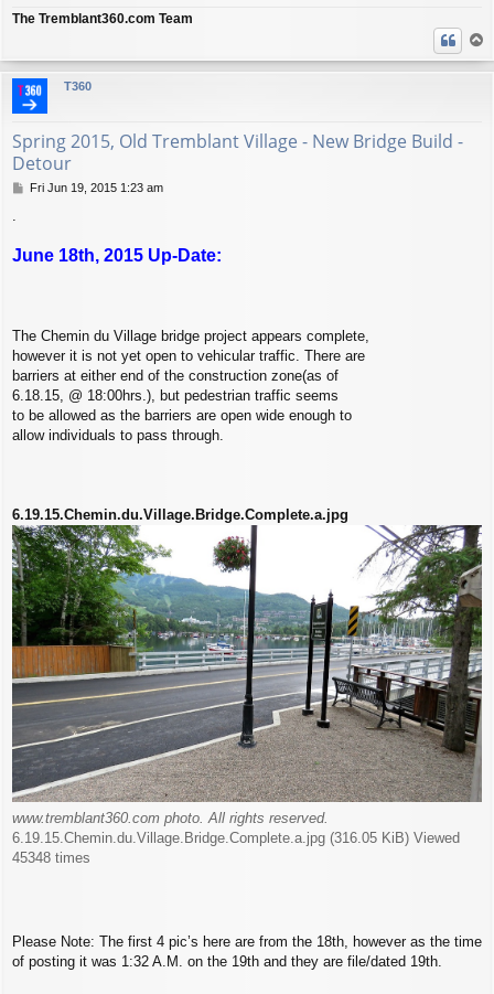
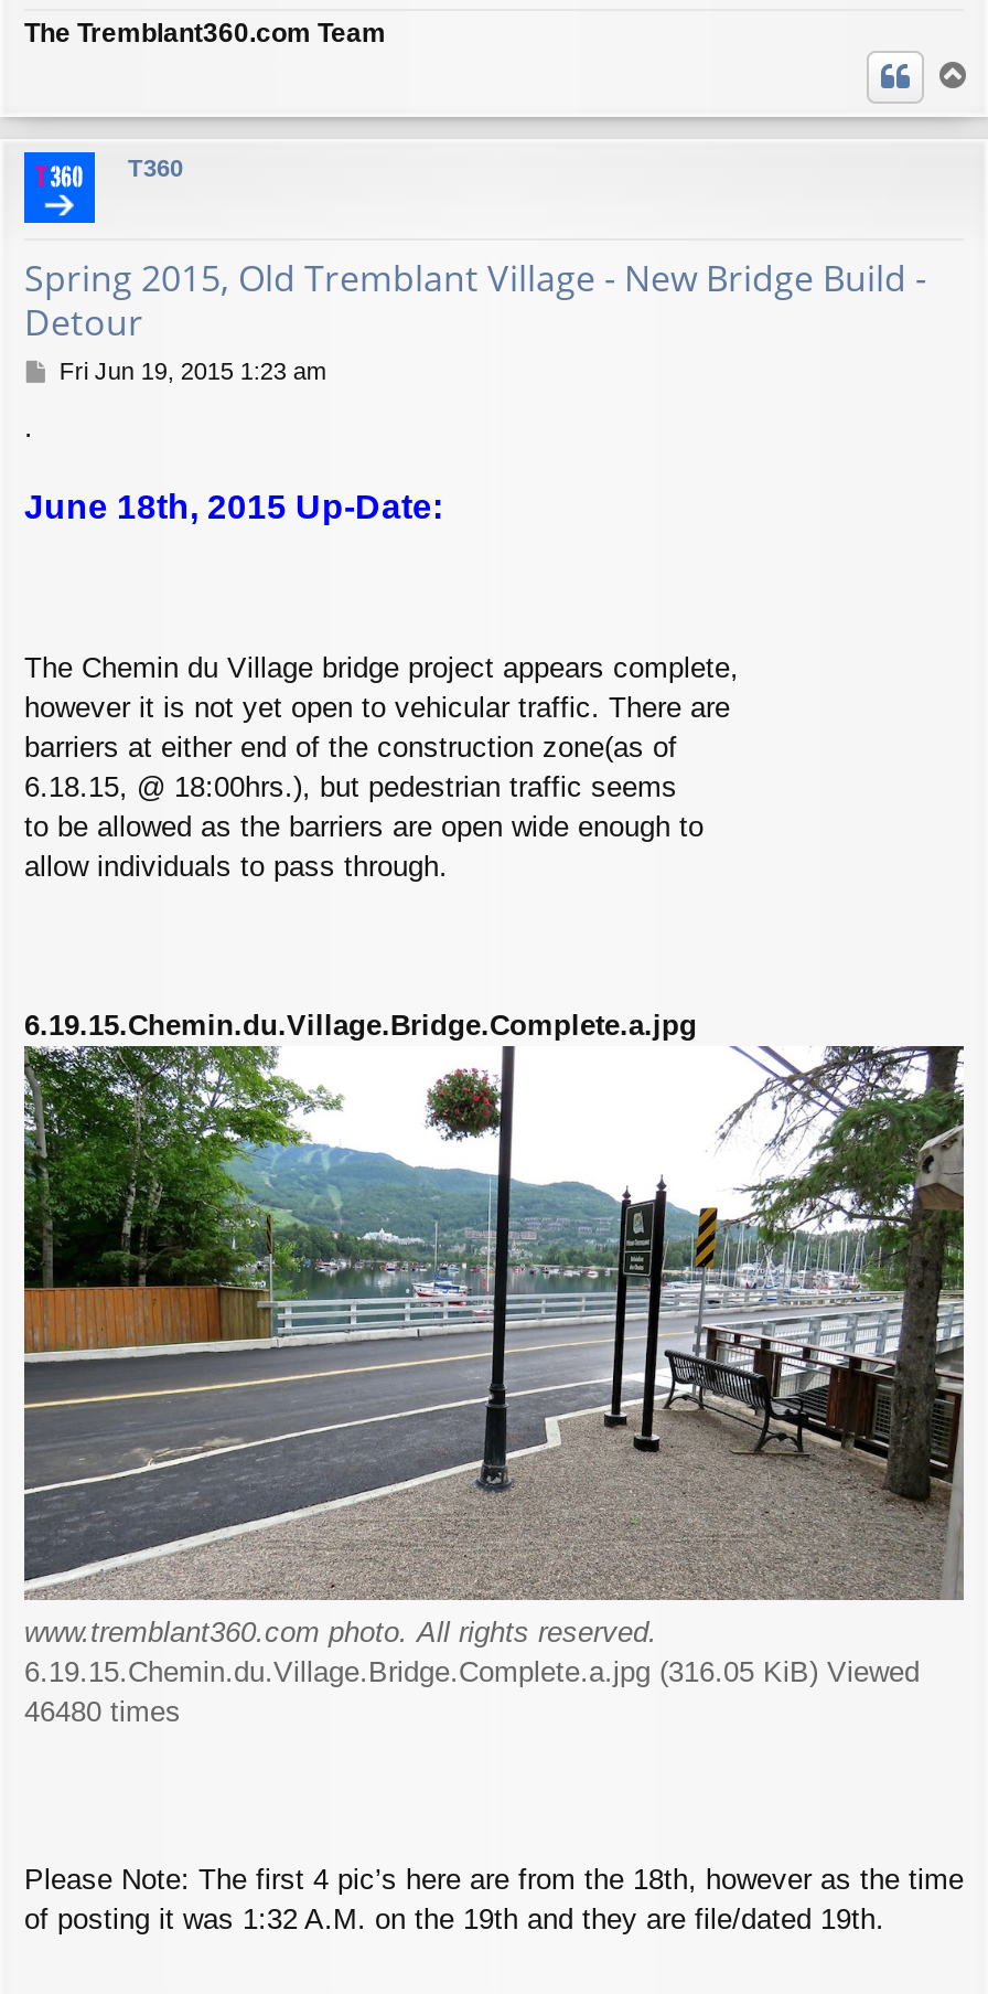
- 45348 times
+ 46480 times
